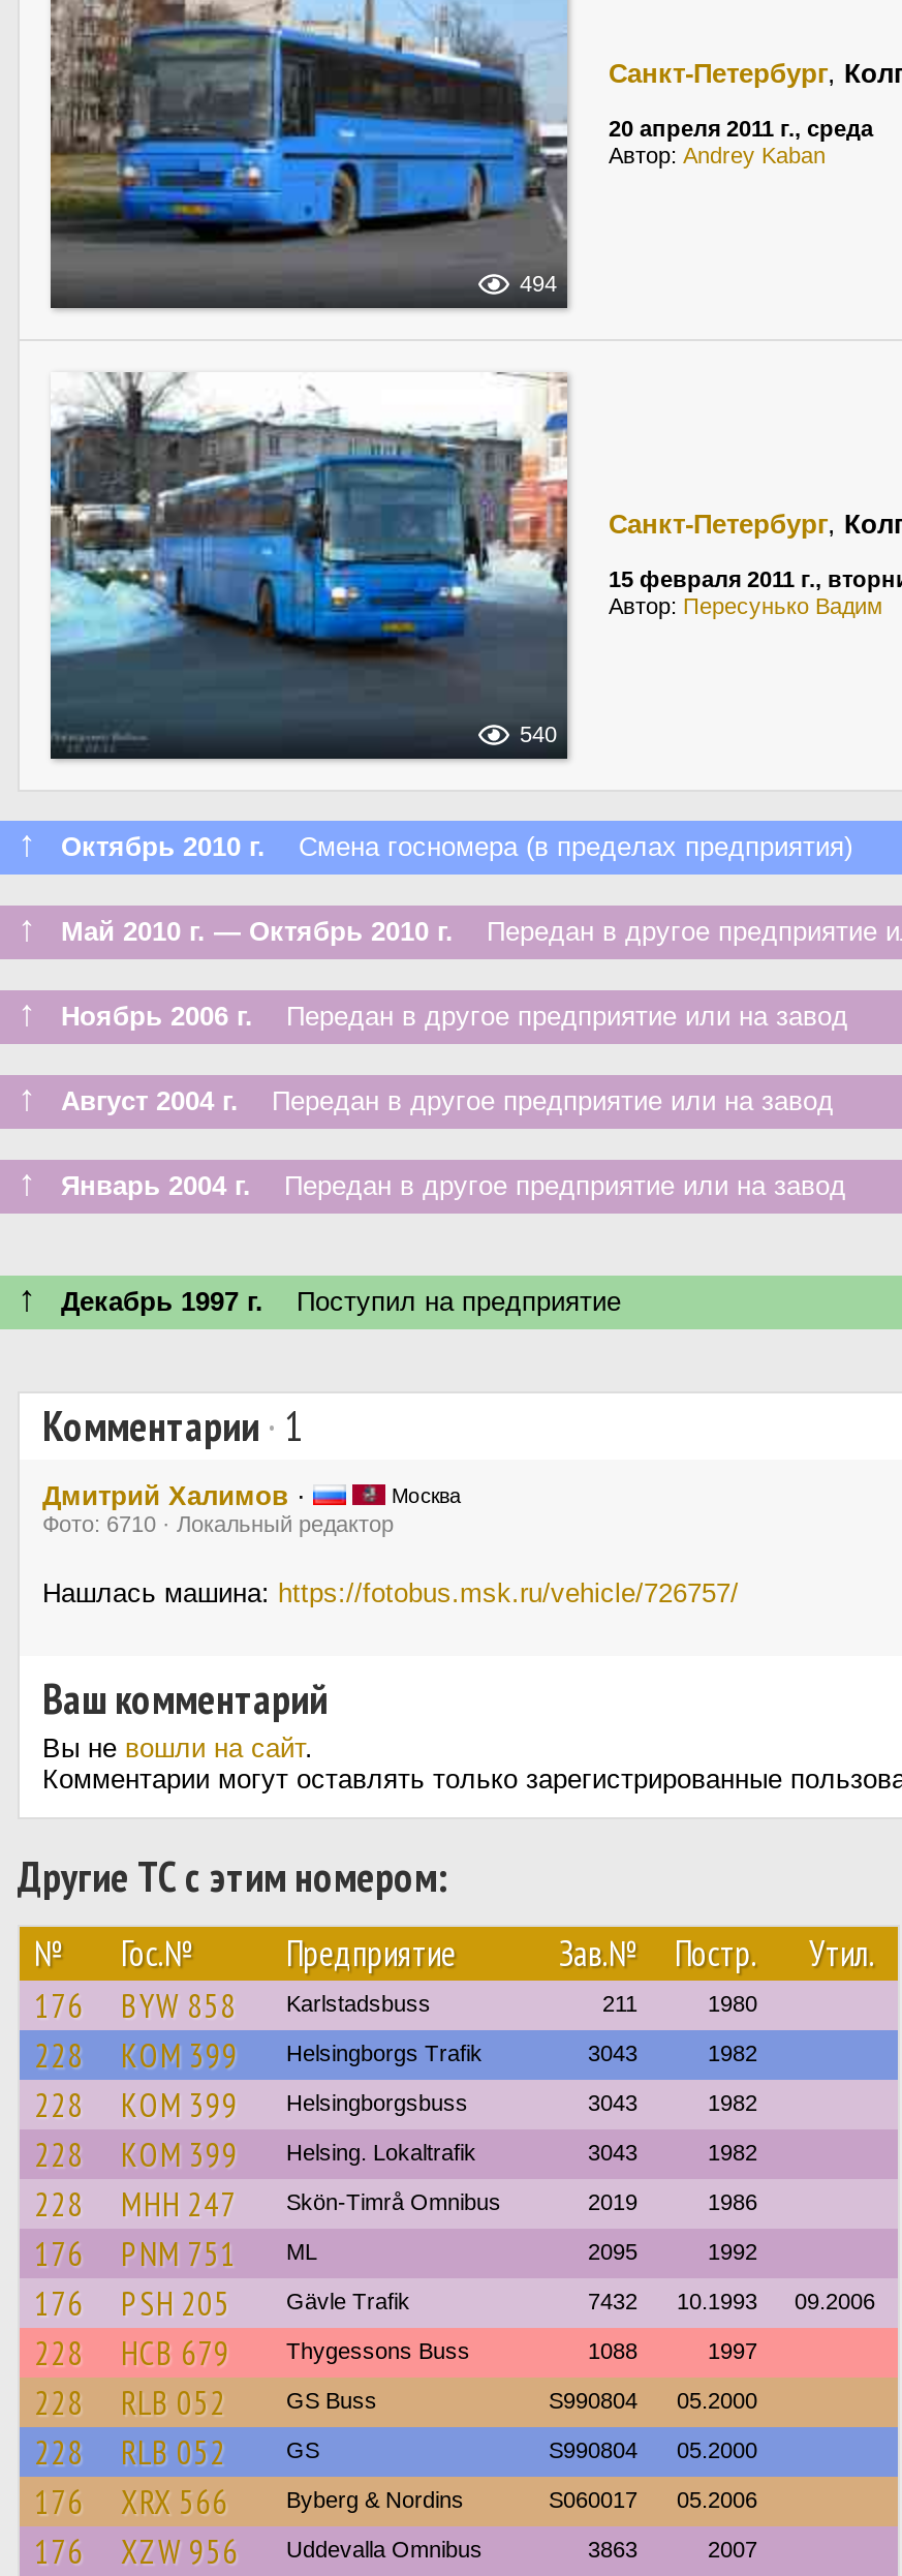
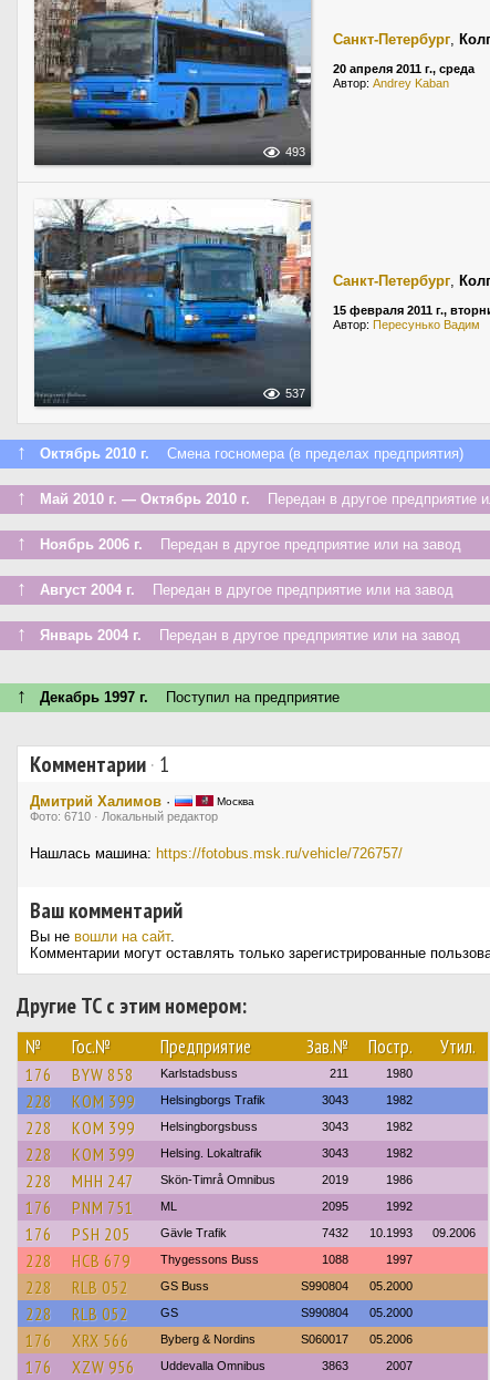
- 494
+ 493

- 540
+ 537
